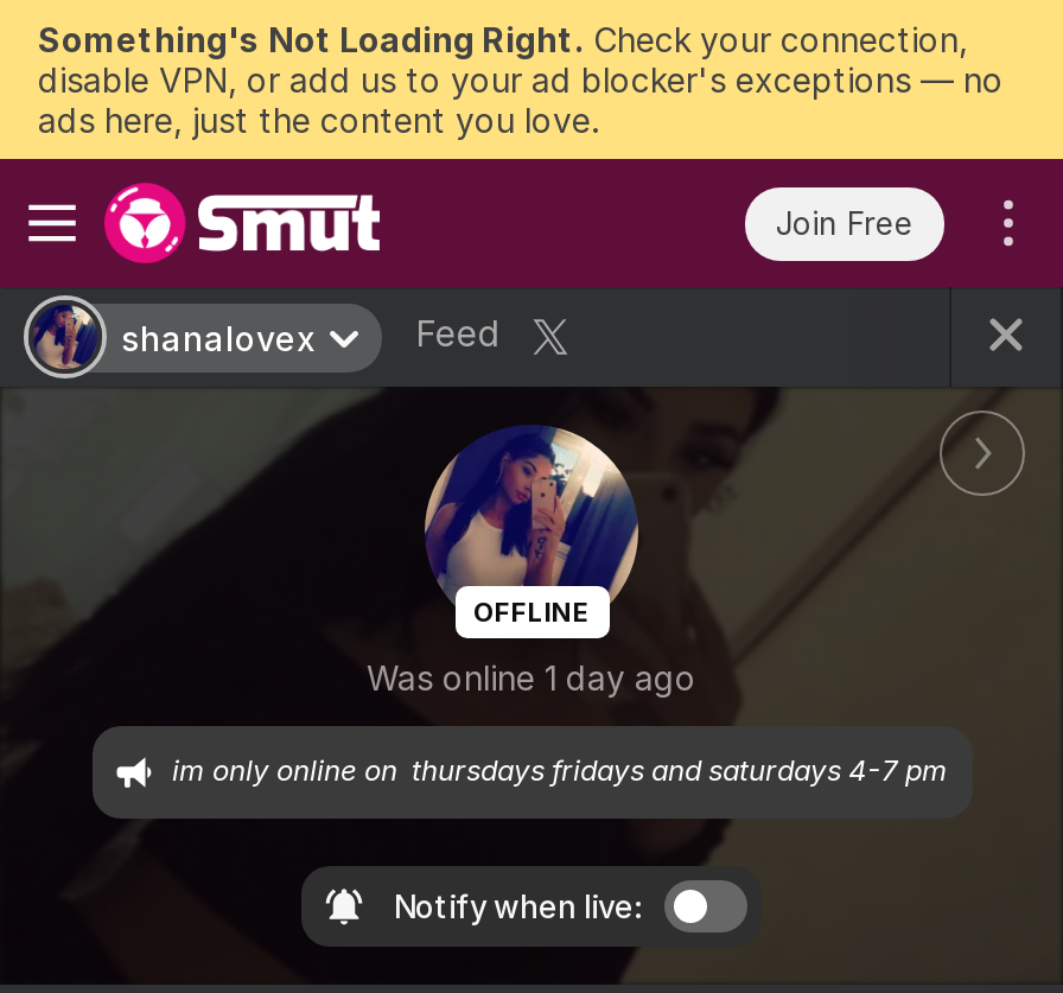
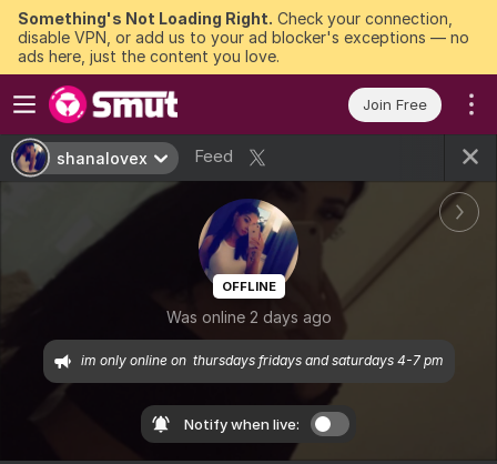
- Was online 1 day ago
+ Was online 2 days ago
